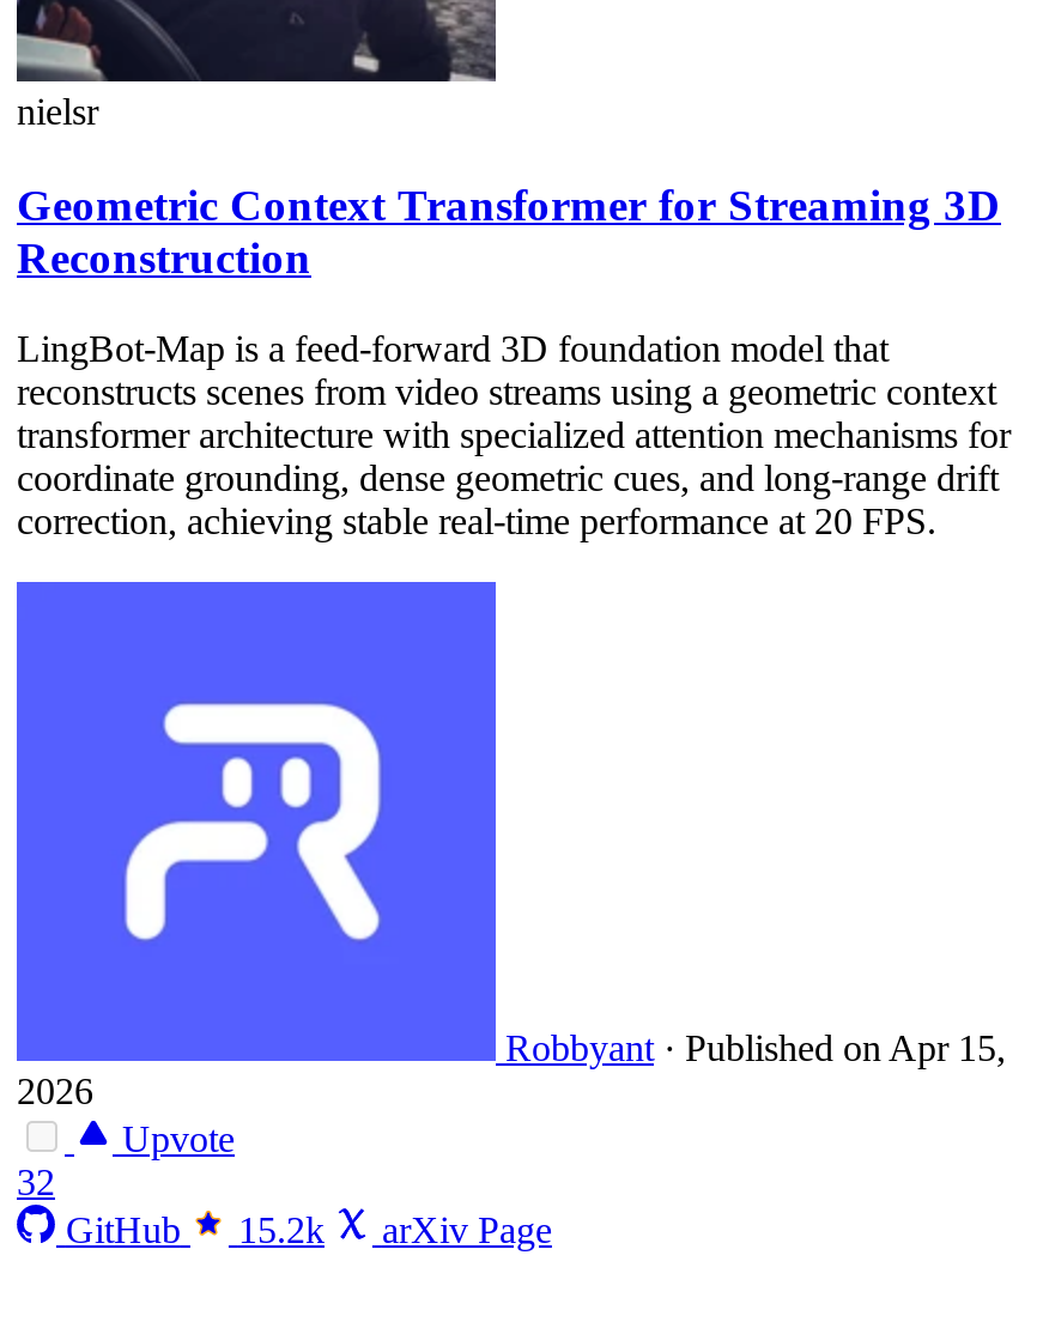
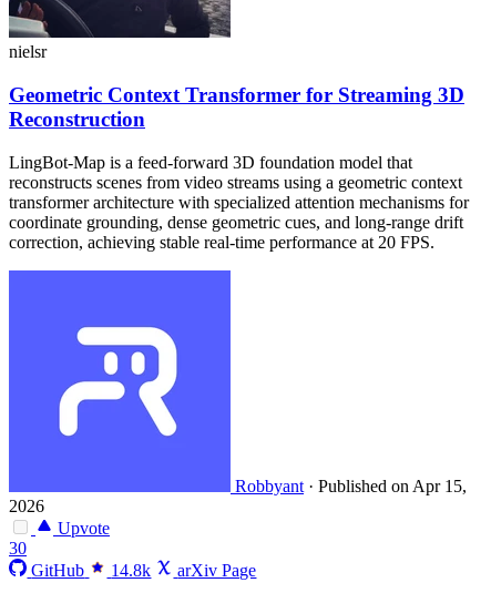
- 32
+ 30

- GitHub 15.2k arXiv Page
+ GitHub 14.8k arXiv Page
